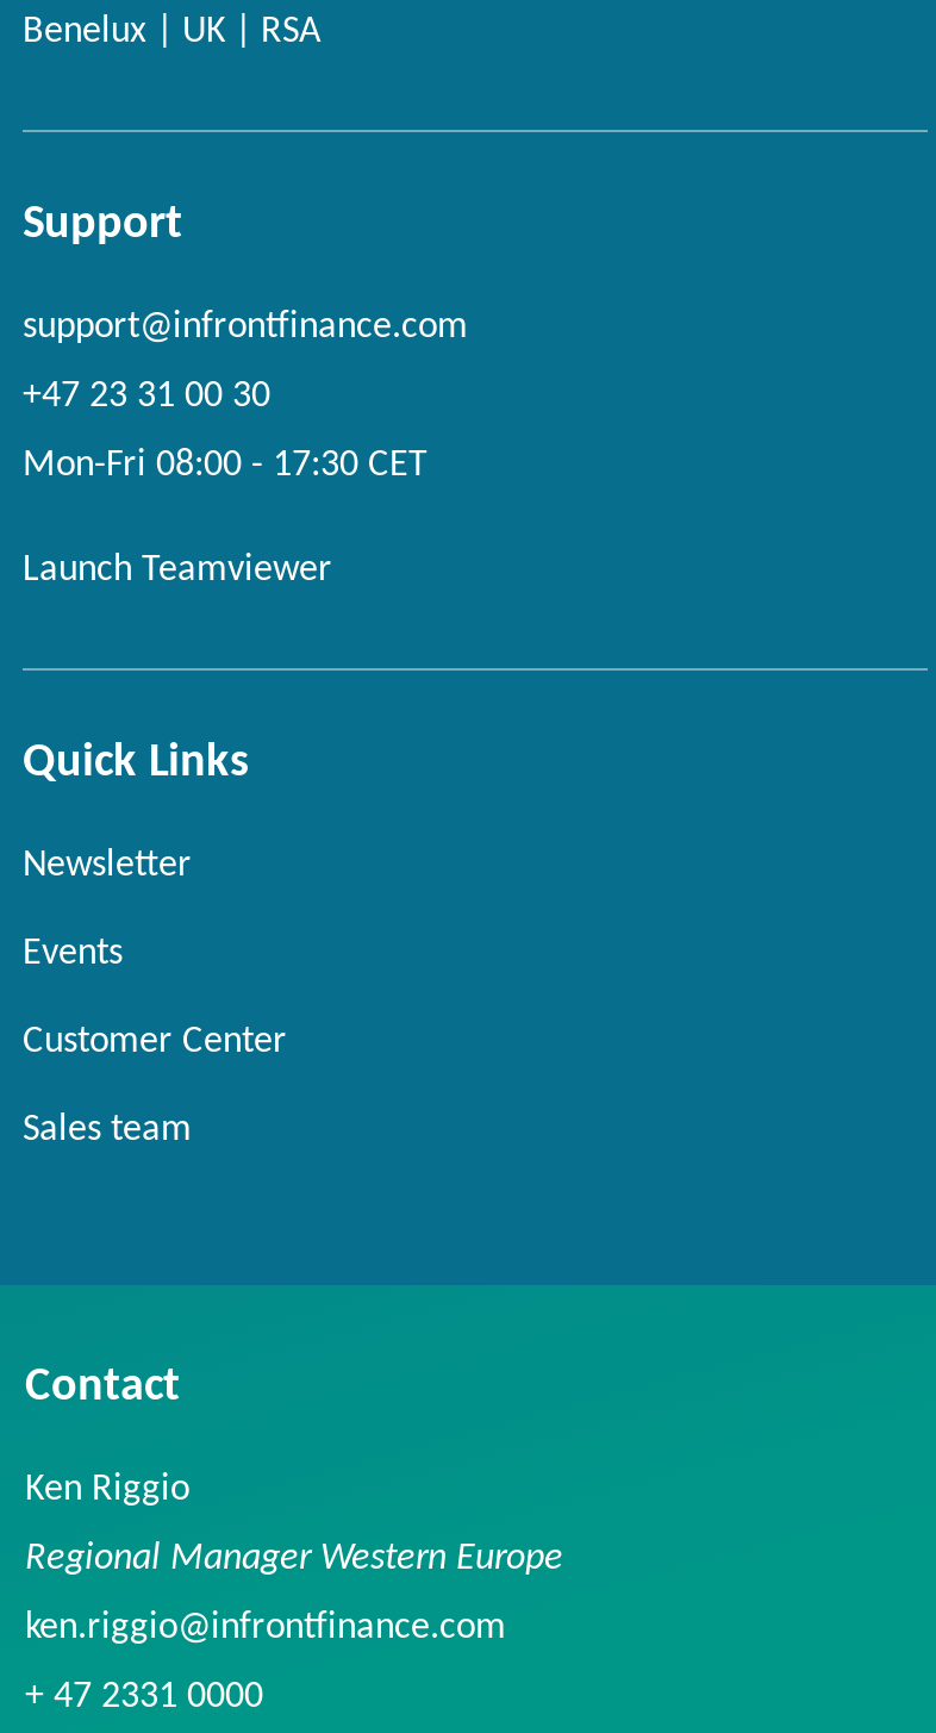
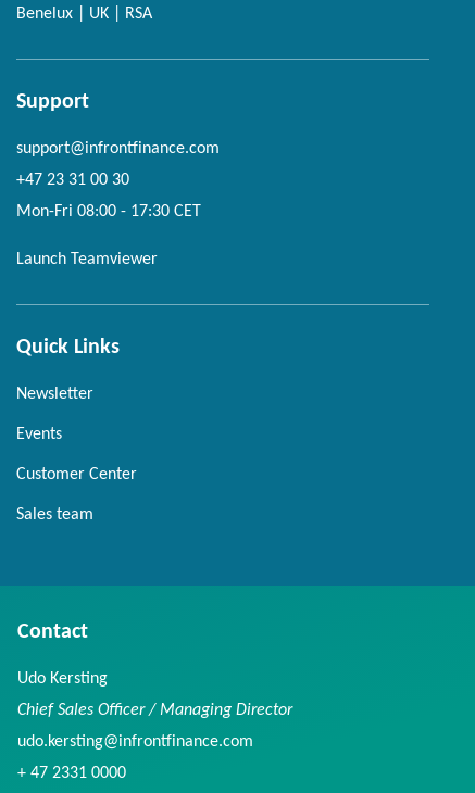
- Ken Riggio
+ Udo Kersting

- Regional Manager Western Europe
+ Chief Sales Officer / Managing Director

- ken.riggio@infrontfinance.com
+ udo.kersting@infrontfinance.com
